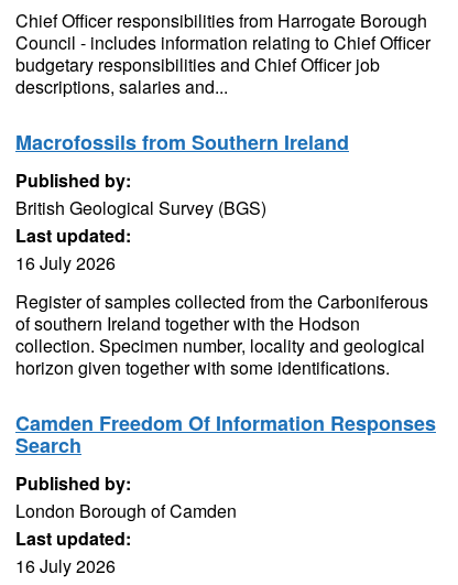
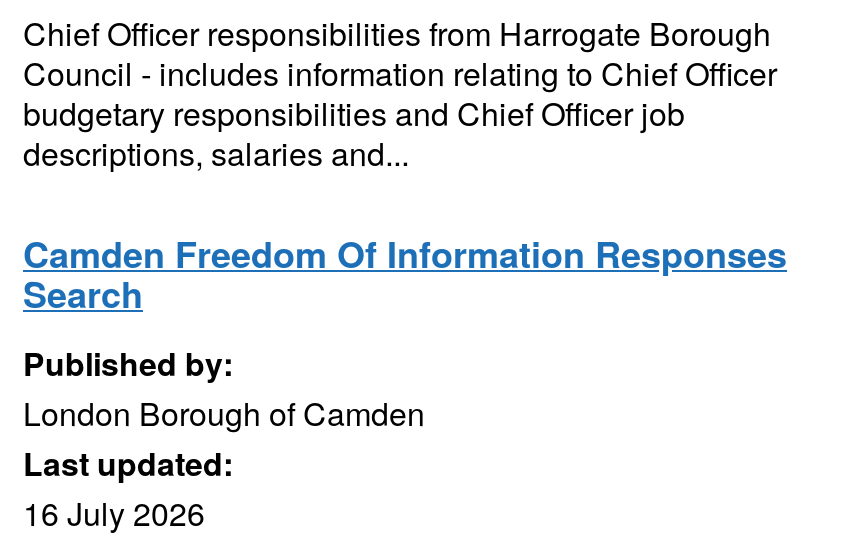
- Macrofossils from Southern Ireland
- Published by:
- British Geological Survey (BGS)
- Last updated:
- 16 July 2026
- Register of samples collected from the Carboniferous
- of southern Ireland together with the Hodson
- collection. Specimen number, locality and geological
- horizon given together with some identifications.
